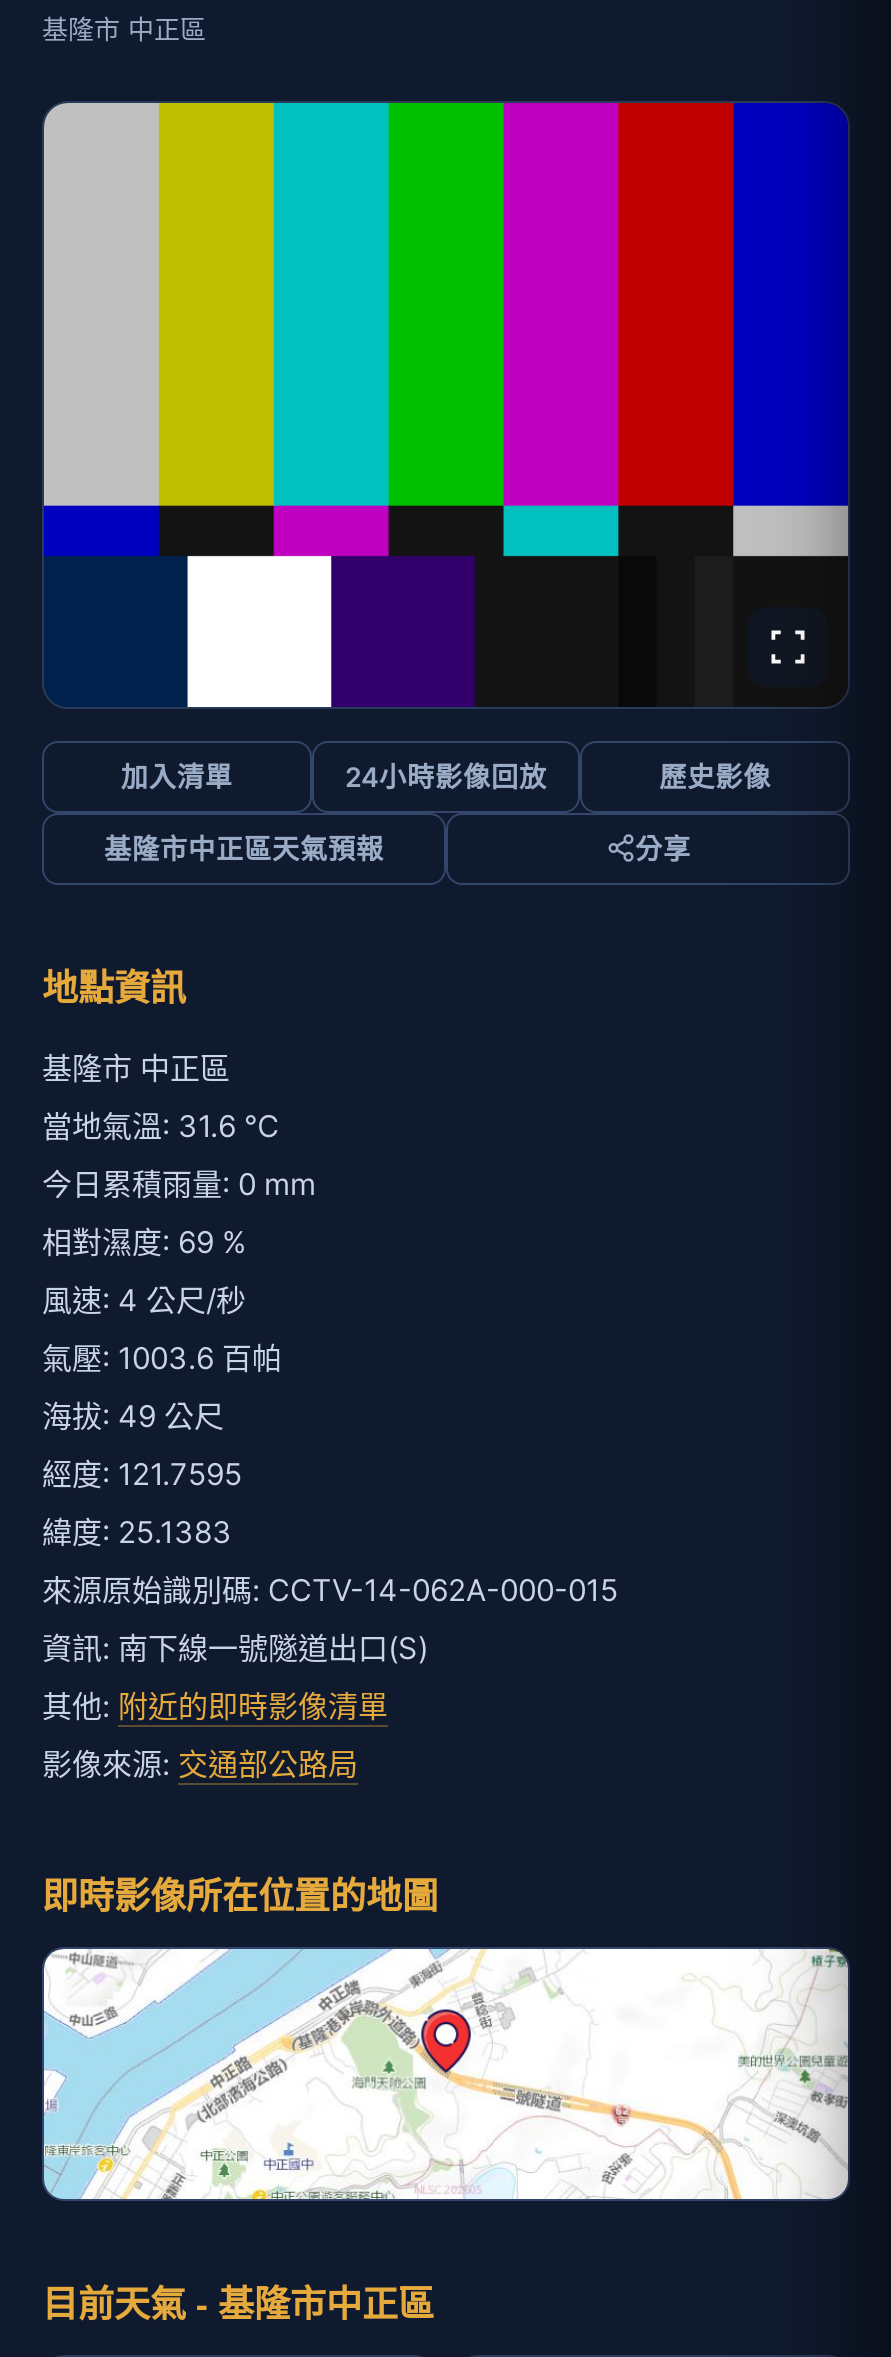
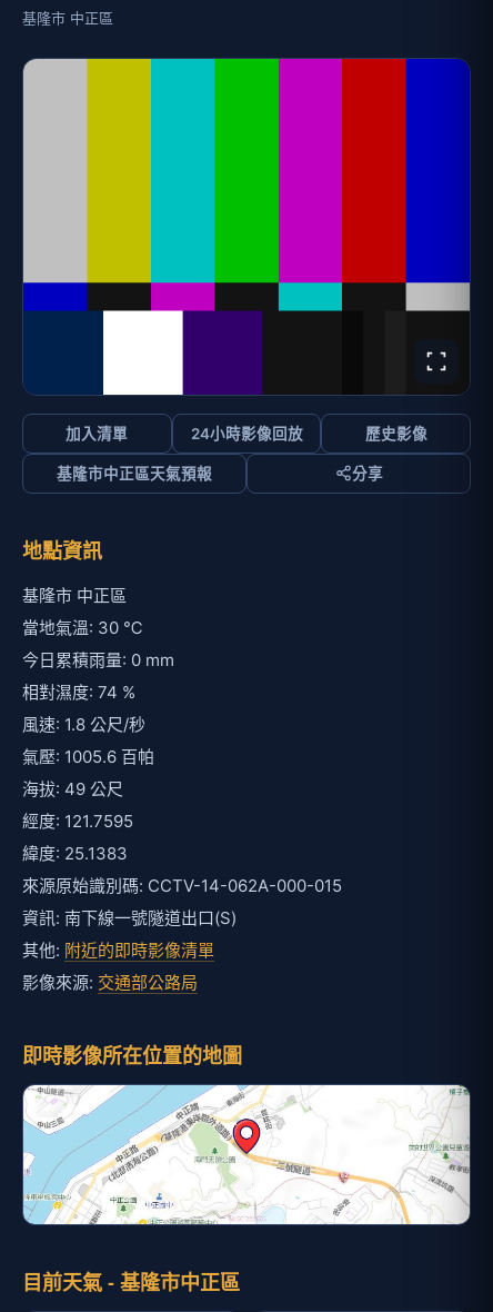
- 當地氣溫: 31.6 ℃
+ 當地氣溫: 30 ℃

- 相對濕度: 69 %
+ 相對濕度: 74 %

- 風速: 4 公尺/秒
+ 風速: 1.8 公尺/秒

- 氣壓: 1003.6 百帕
+ 氣壓: 1005.6 百帕
